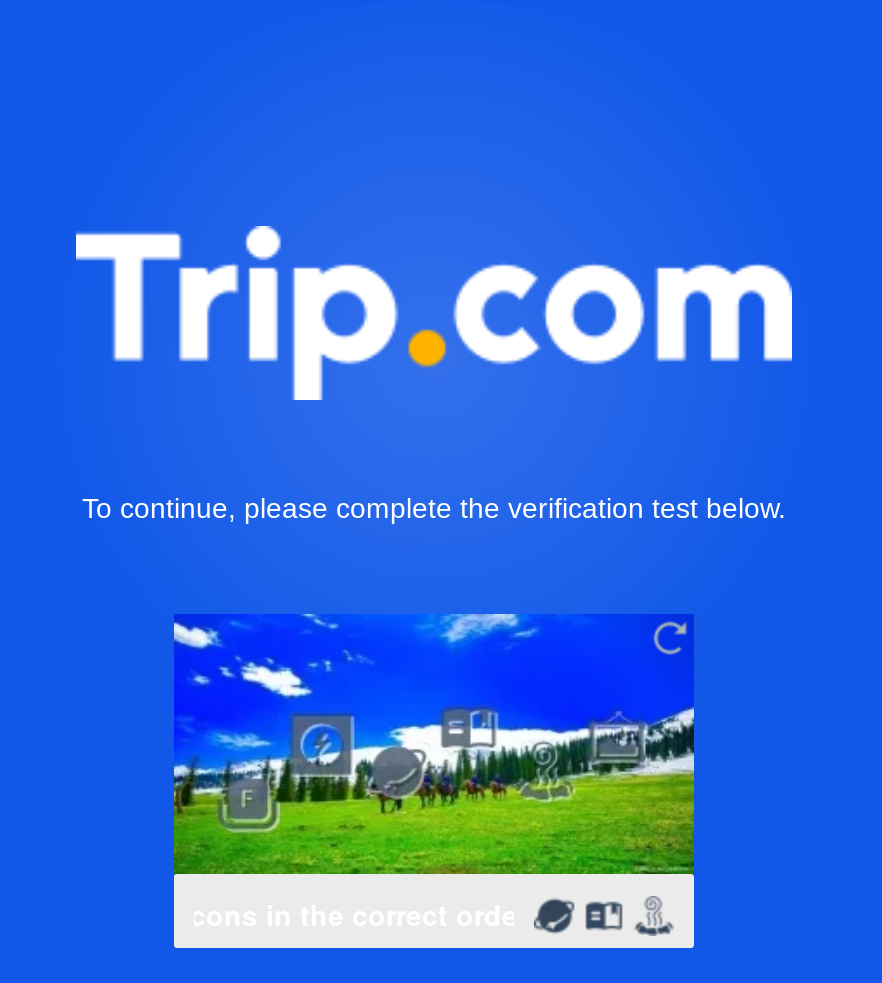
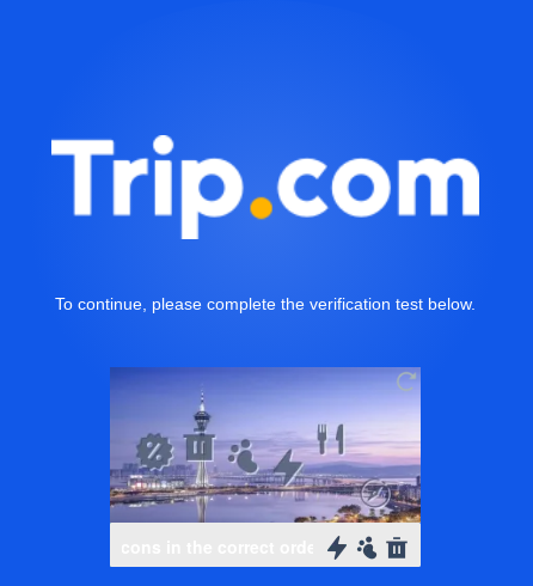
- [image]
+ [image]
